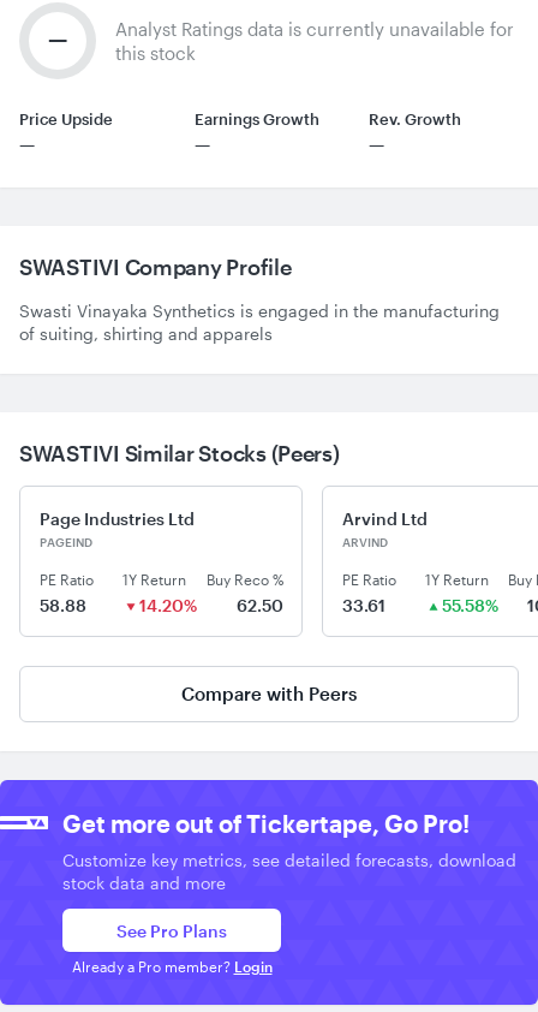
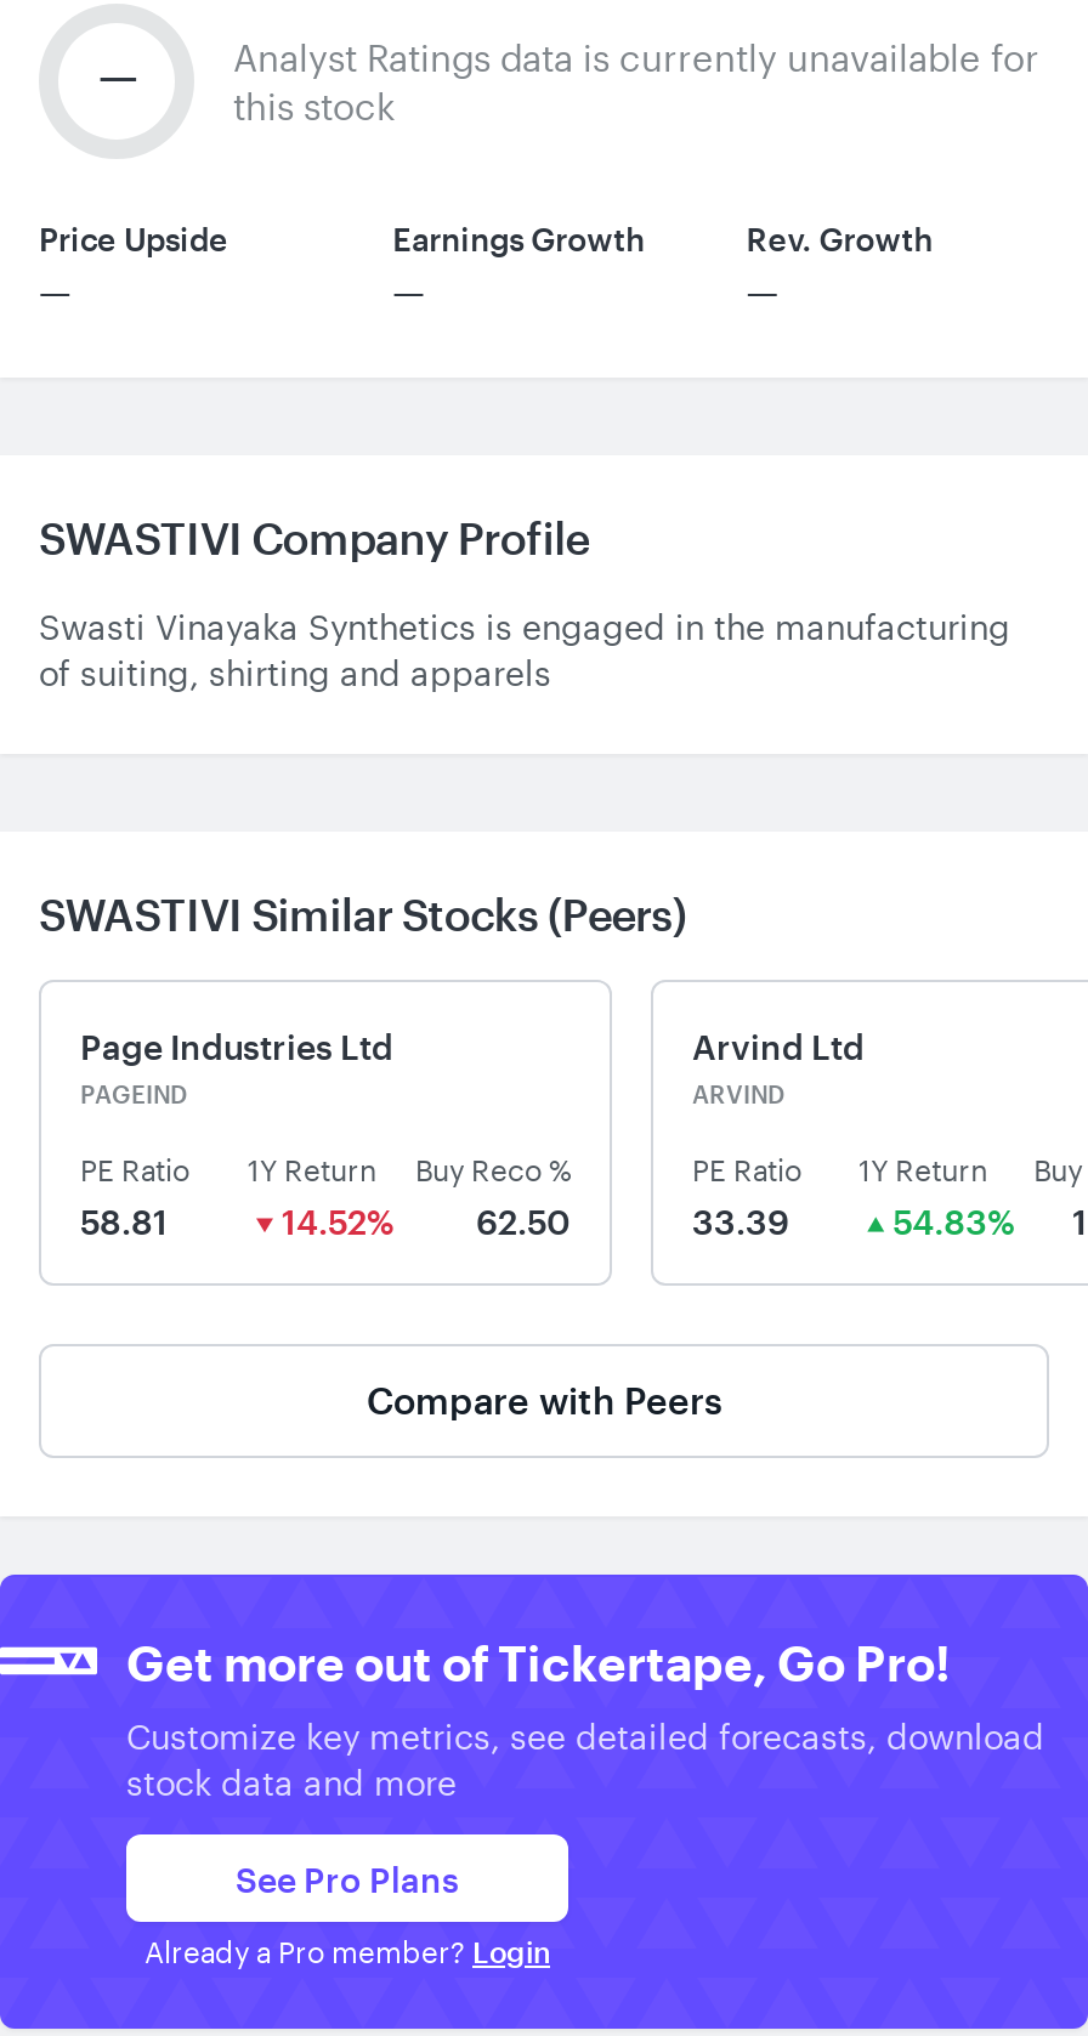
- 58.88
+ 58.81

- 14.20% 62.50
+ 14.52% 62.50

- 33.61
+ 33.39

- 55.58%
+ 54.83%
